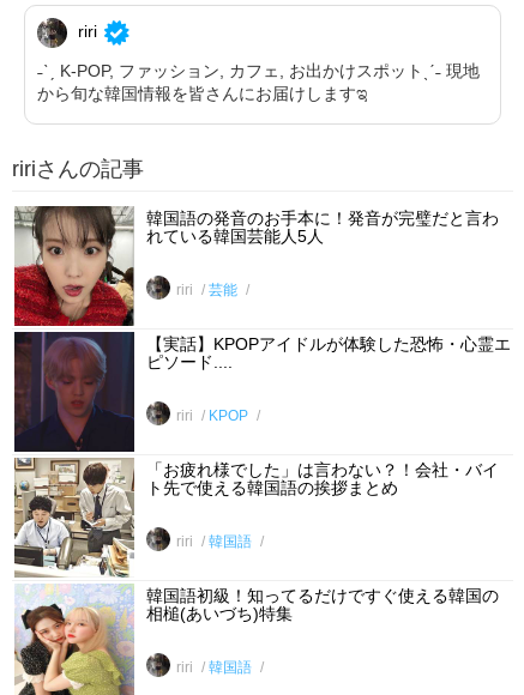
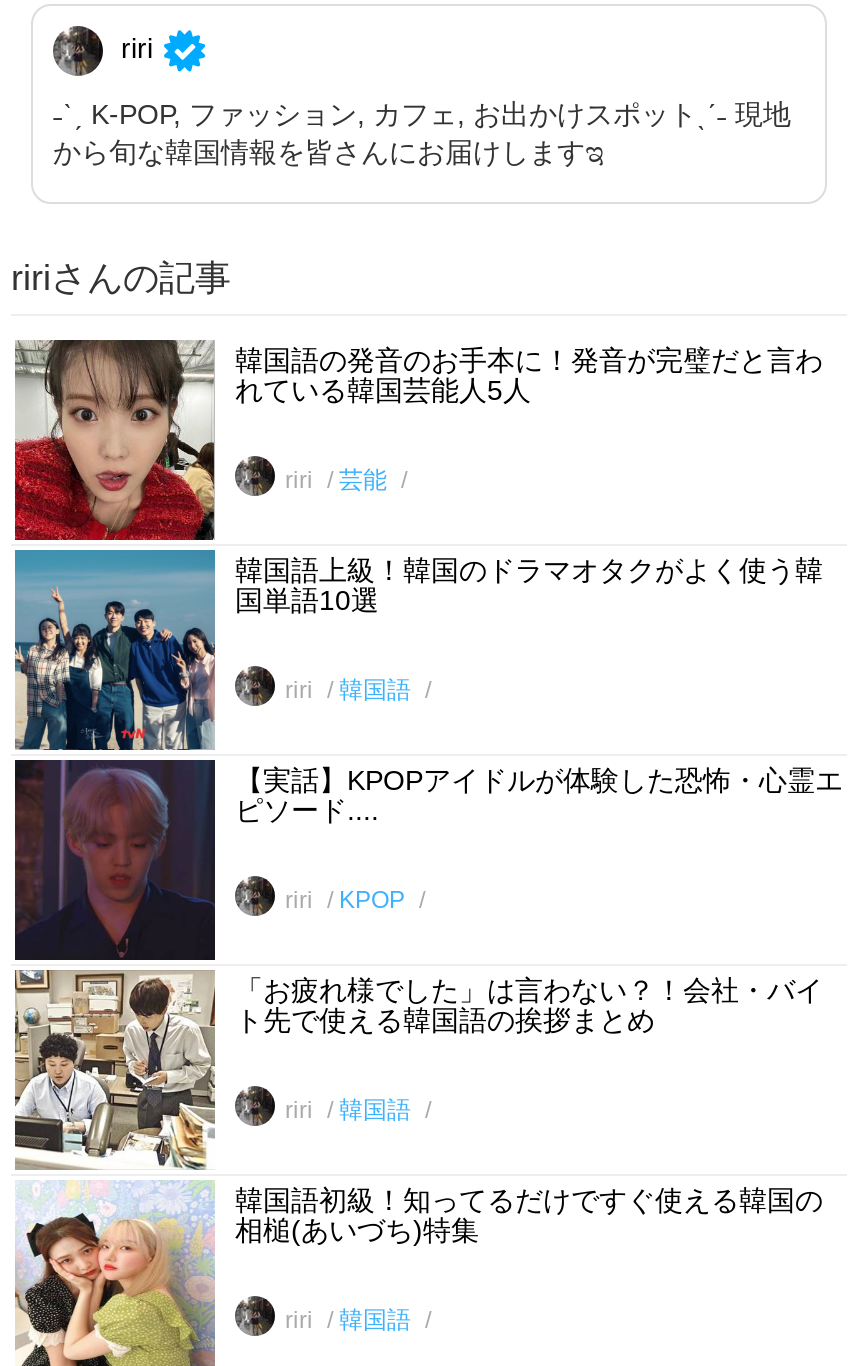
+ [image]
+ 韓国語上級！韓国のドラマオタクがよく使う韓
+ 国単語10選
+ riri
+ 韓国語
